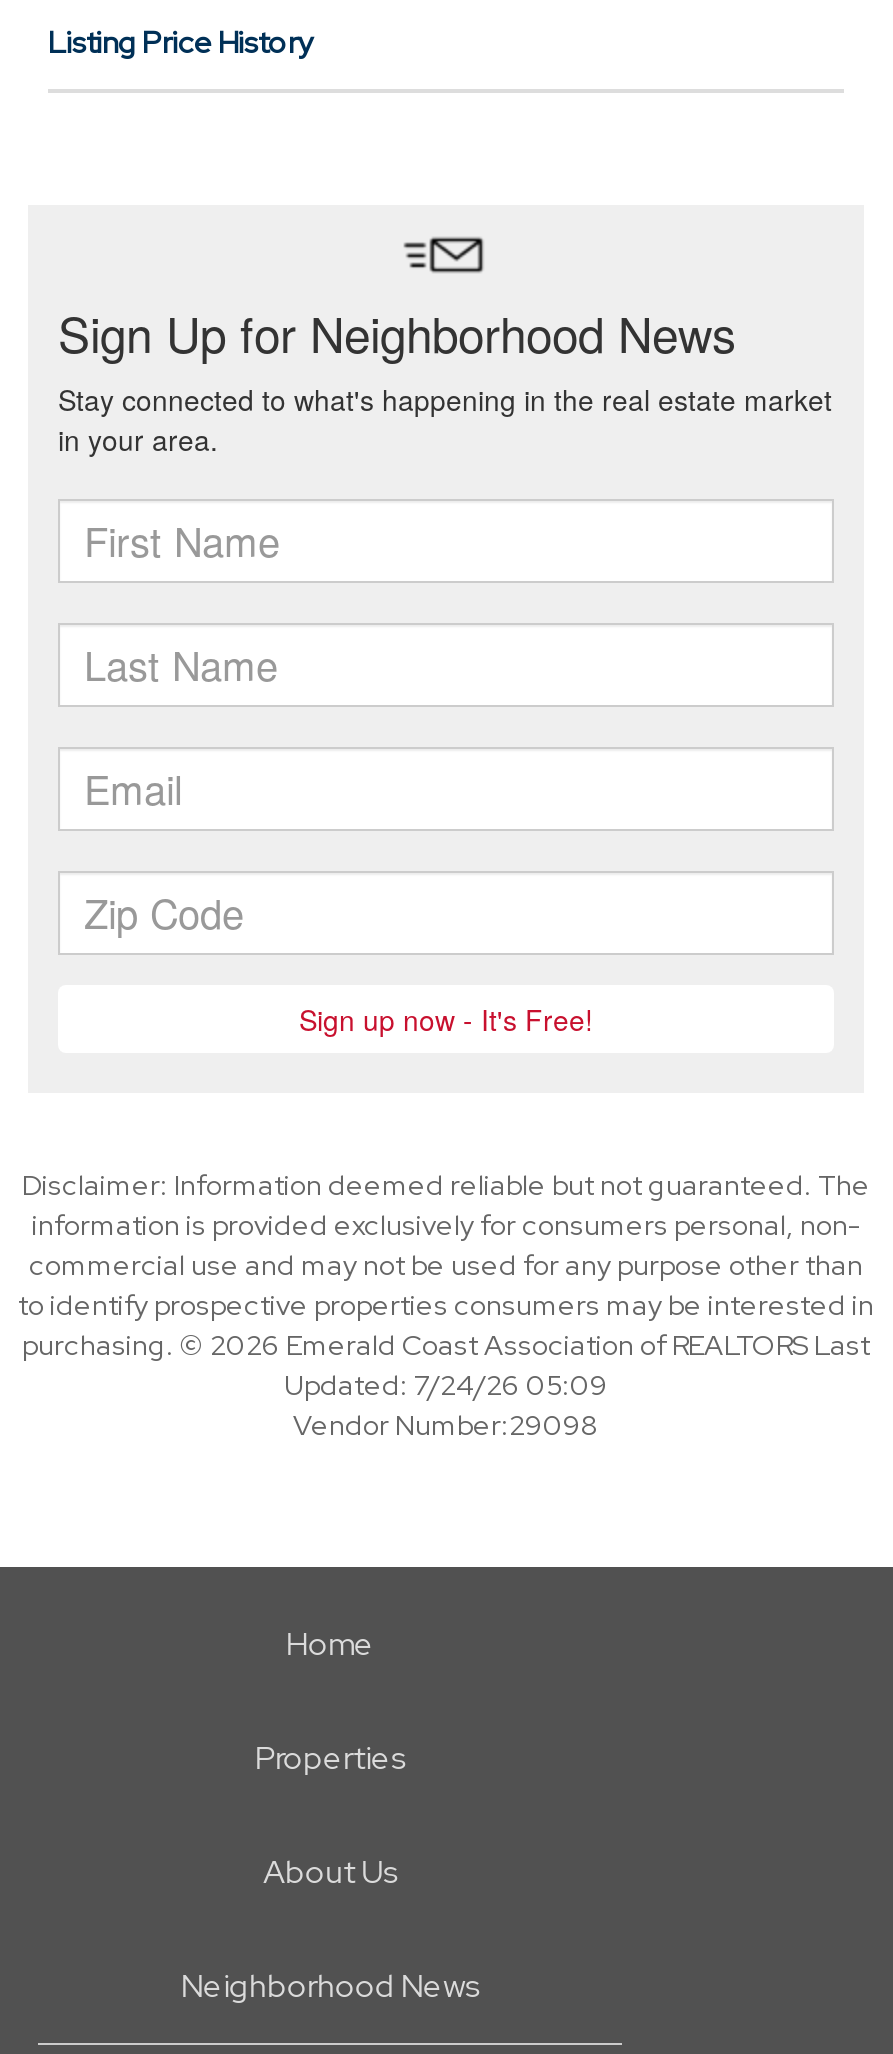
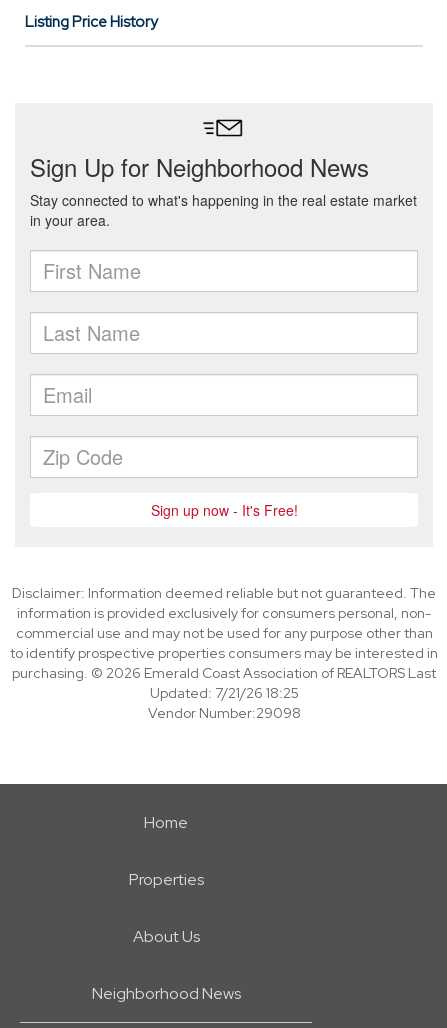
- Updated: 7/24/26 05:09
+ Updated: 7/21/26 18:25
